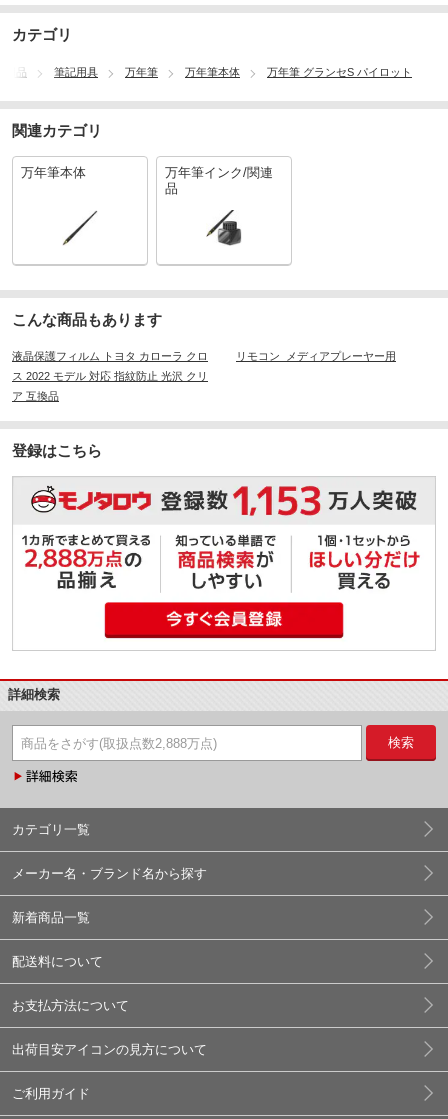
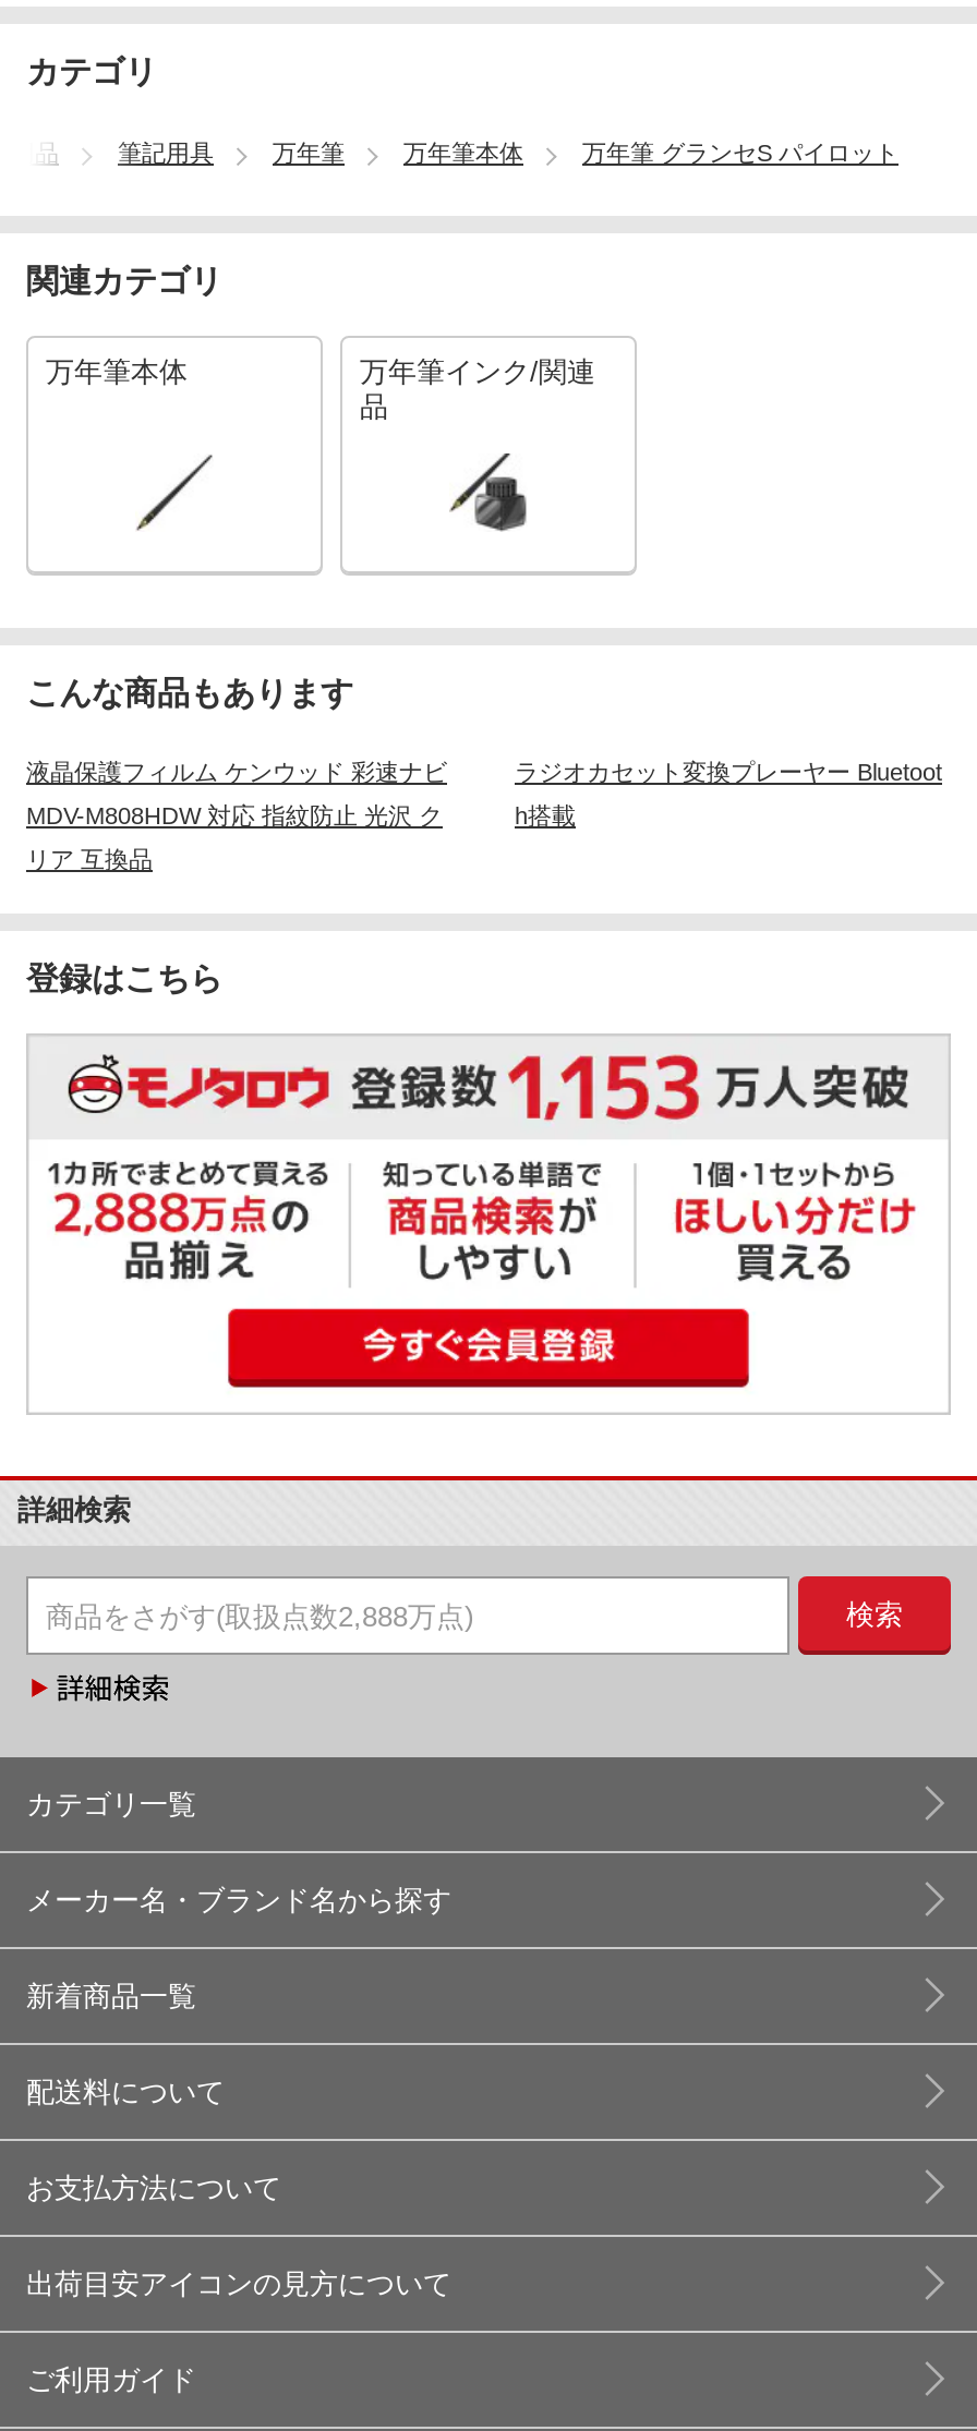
- 液晶保護フィルム トヨタ カローラ クロ
- ス 2022 モデル 対応 指紋防止 光沢 クリ
- ア 互換品
+ 液晶保護フィルム ケンウッド 彩速ナビ
+ MDV-M808HDW 対応 指紋防止 光沢 ク
+ リア 互換品

- リモコン_メディアプレーヤー用
+ ラジオカセット変換プレーヤー Bluetoot
+ h搭載
